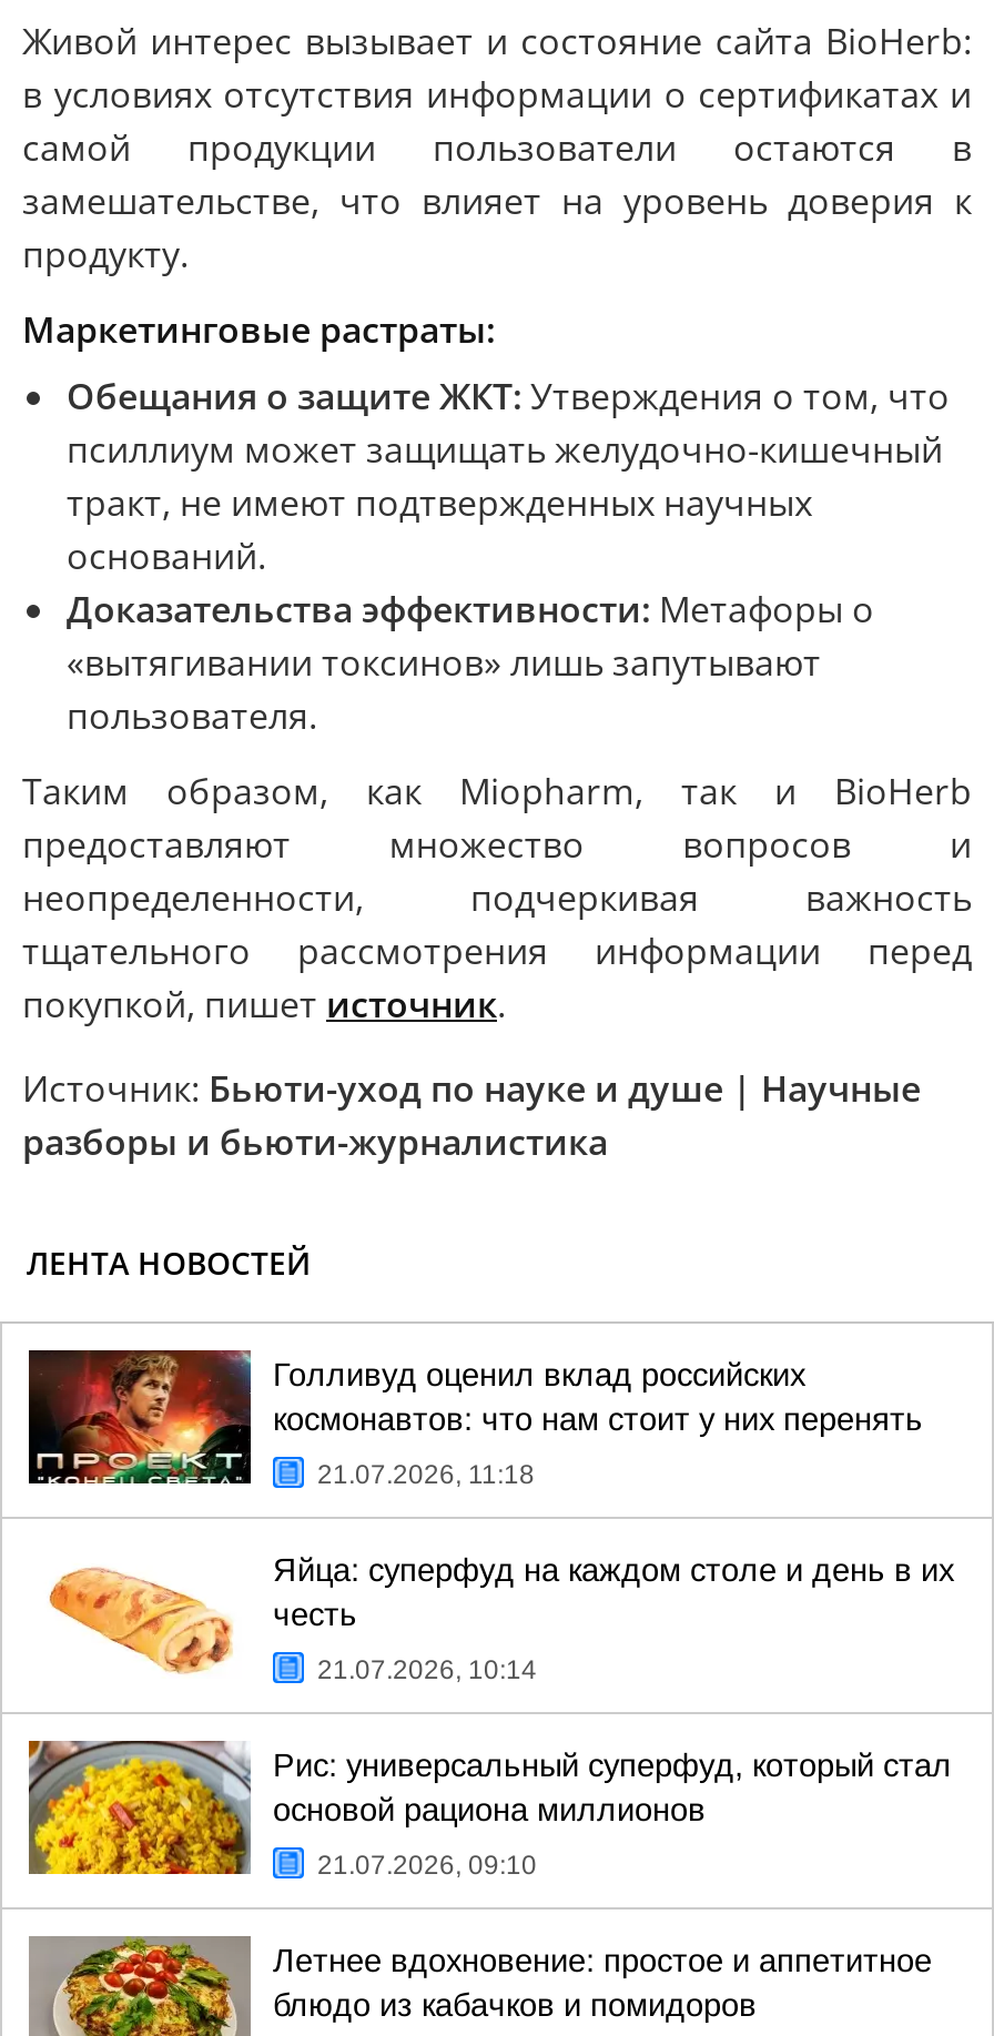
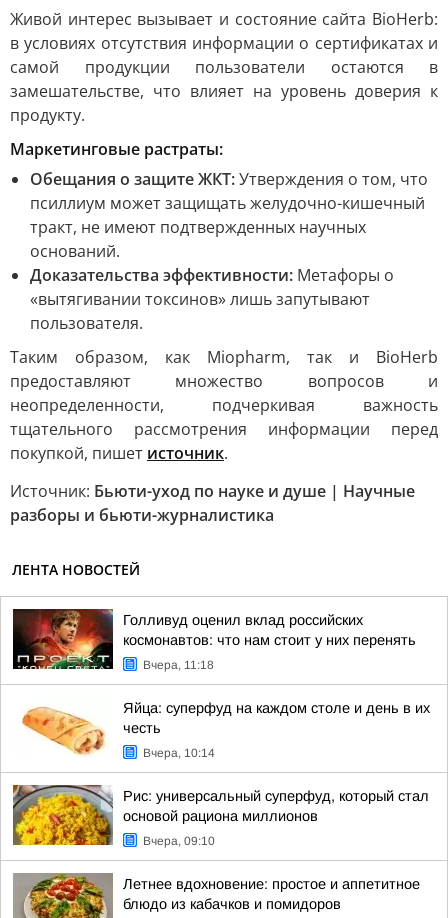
- 21.07.2026, 11:18
+ Вчера, 11:18

- 21.07.2026, 10:14
+ Вчера, 10:14

- 21.07.2026, 09:10
+ Вчера, 09:10
